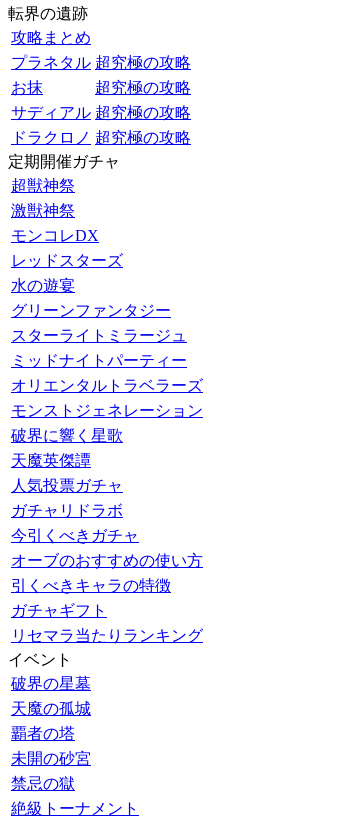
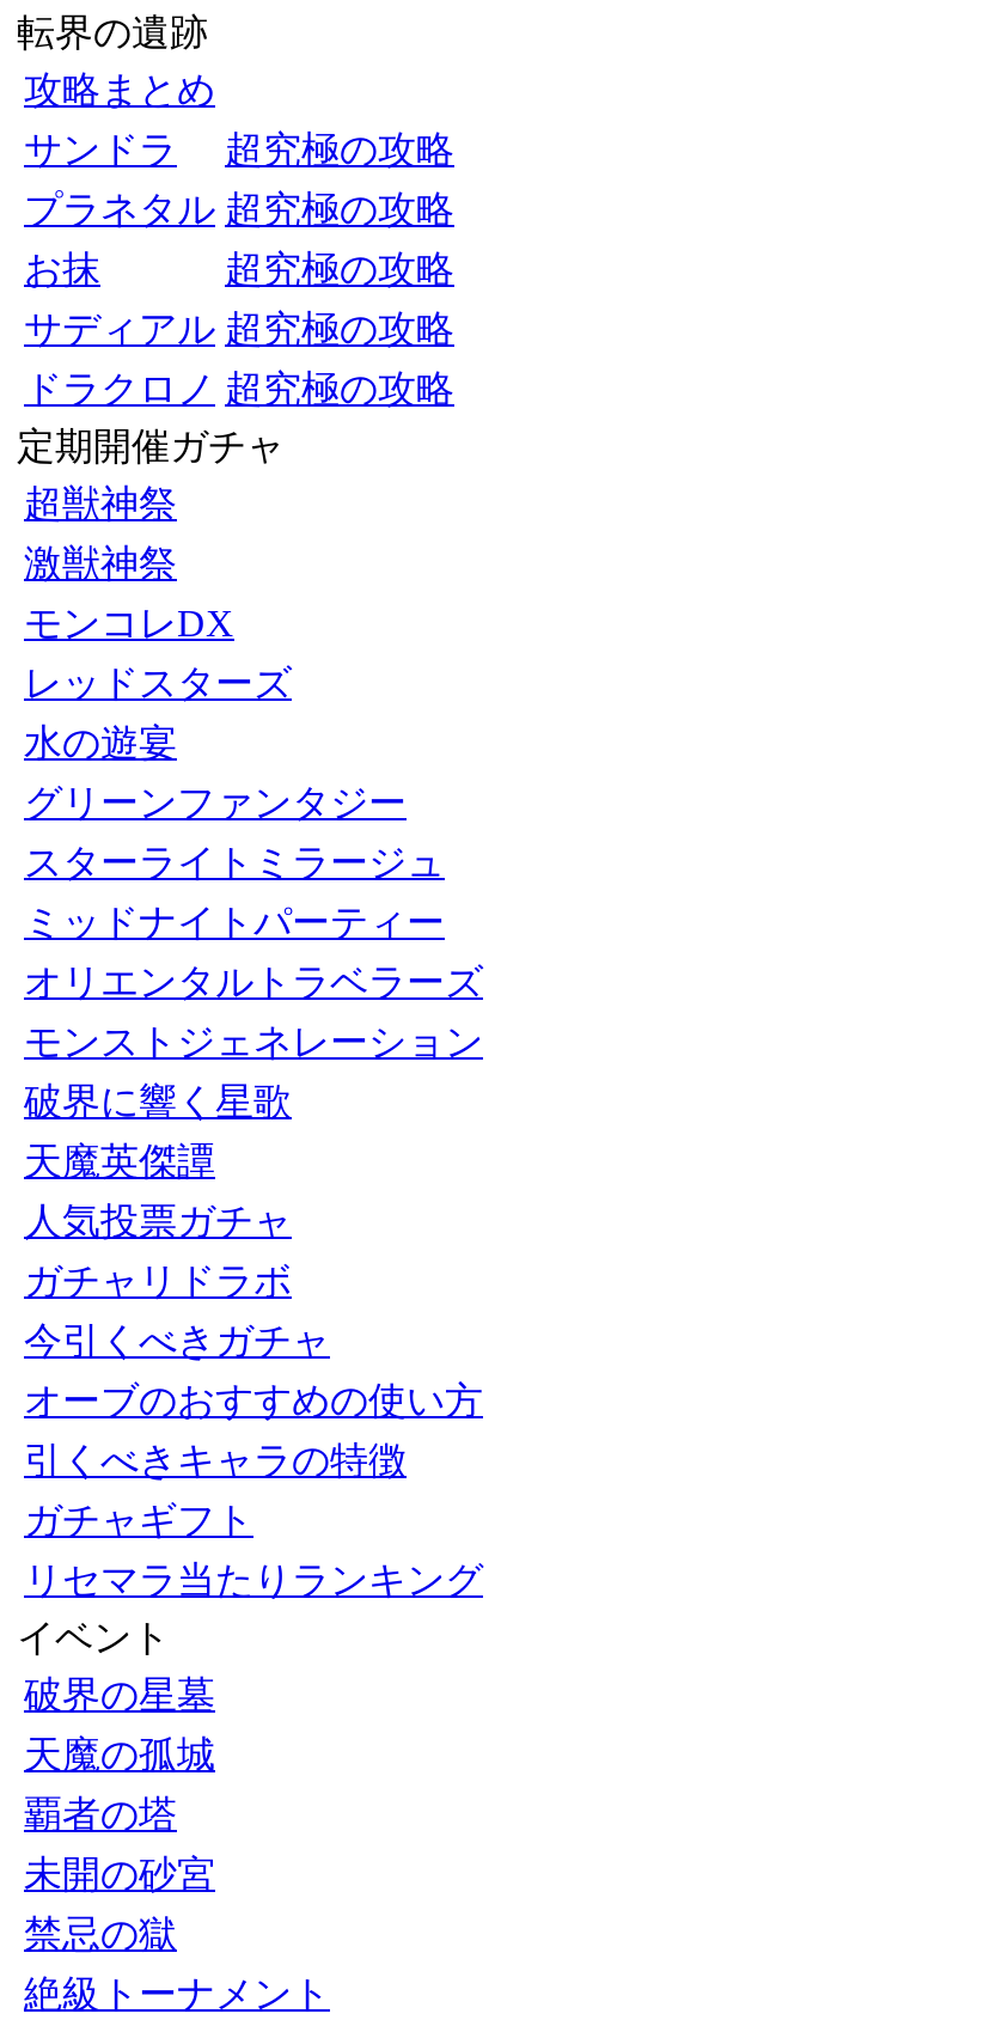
+ サンドラ
+ 超究極の攻略
